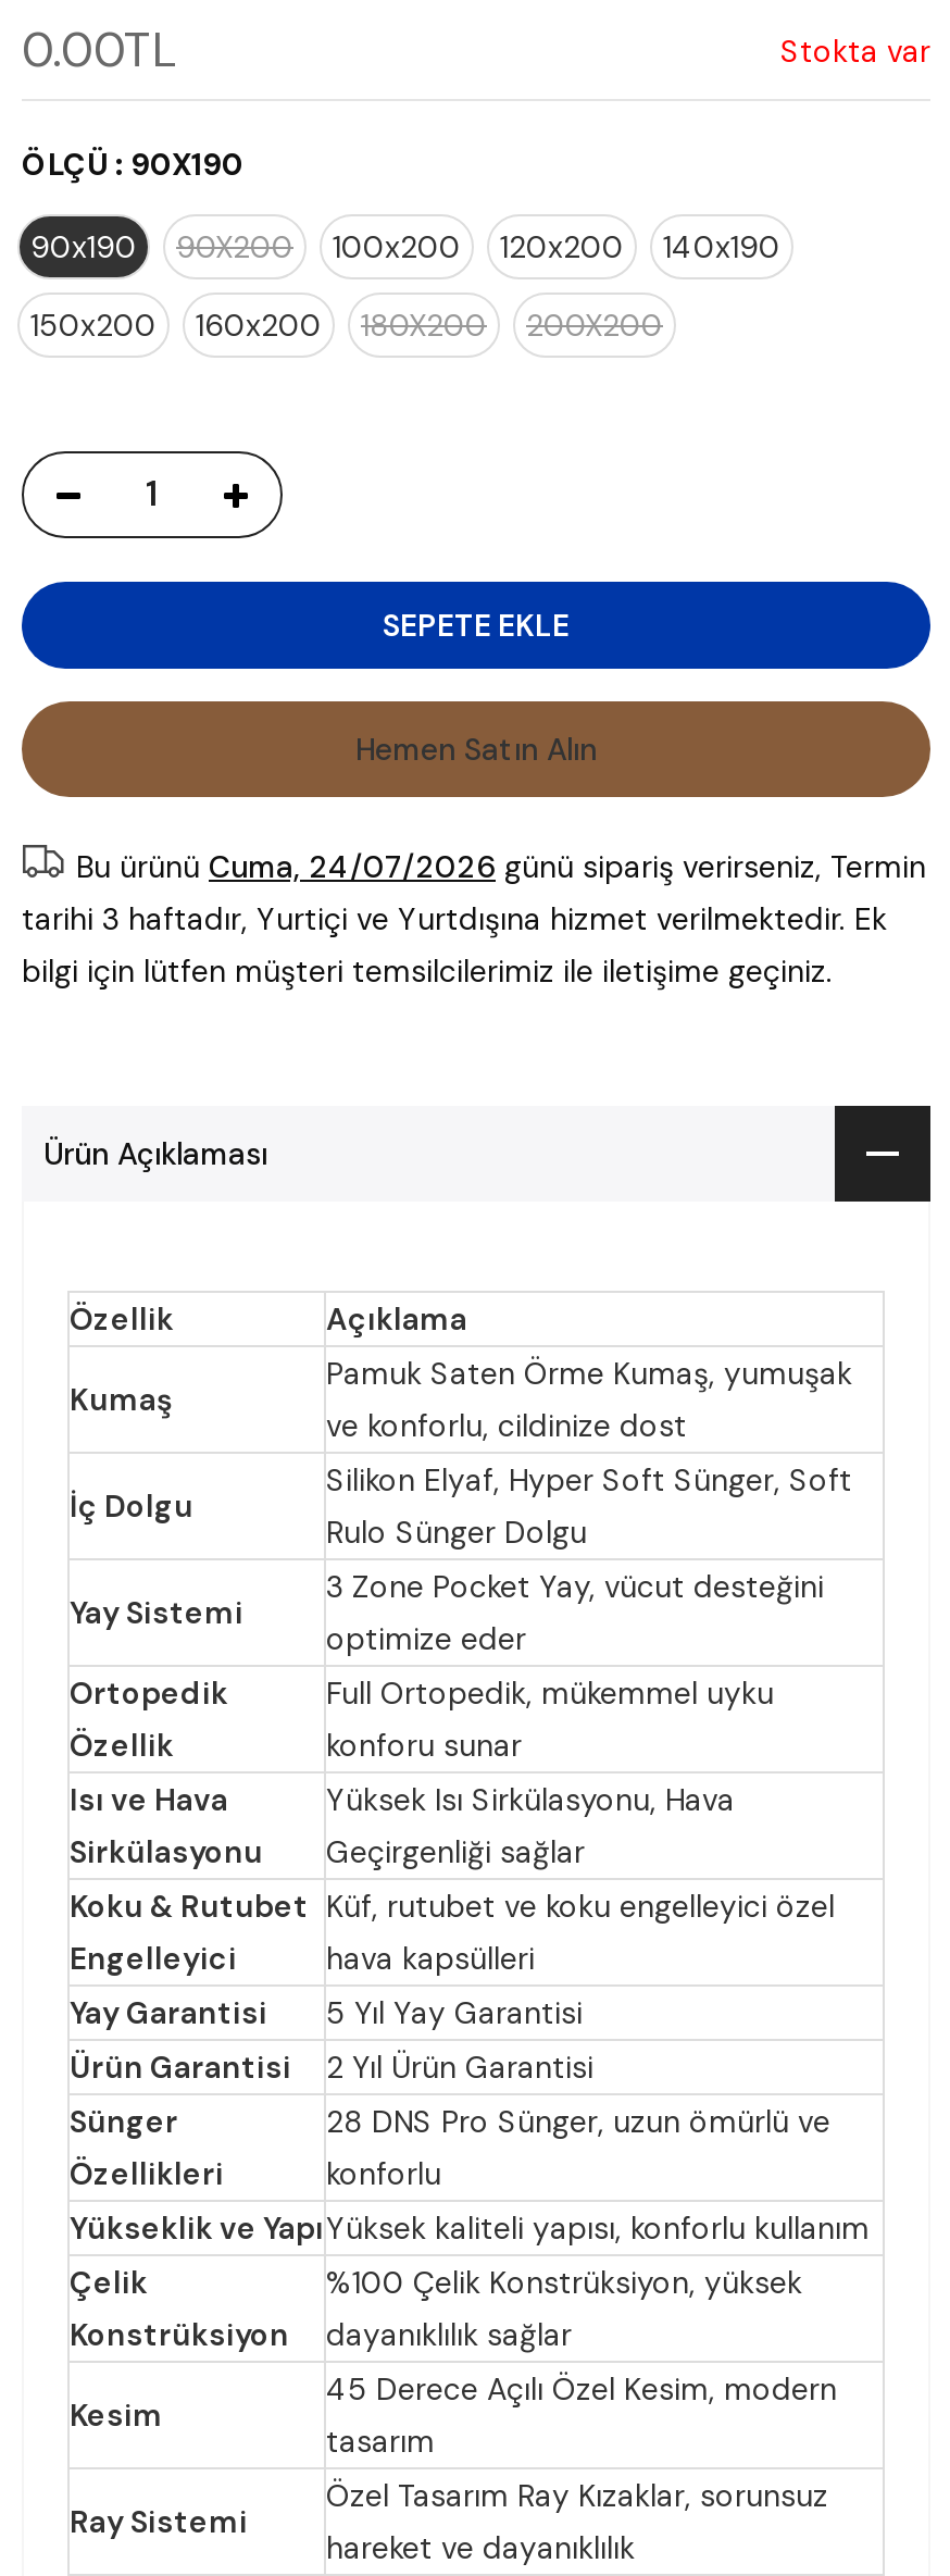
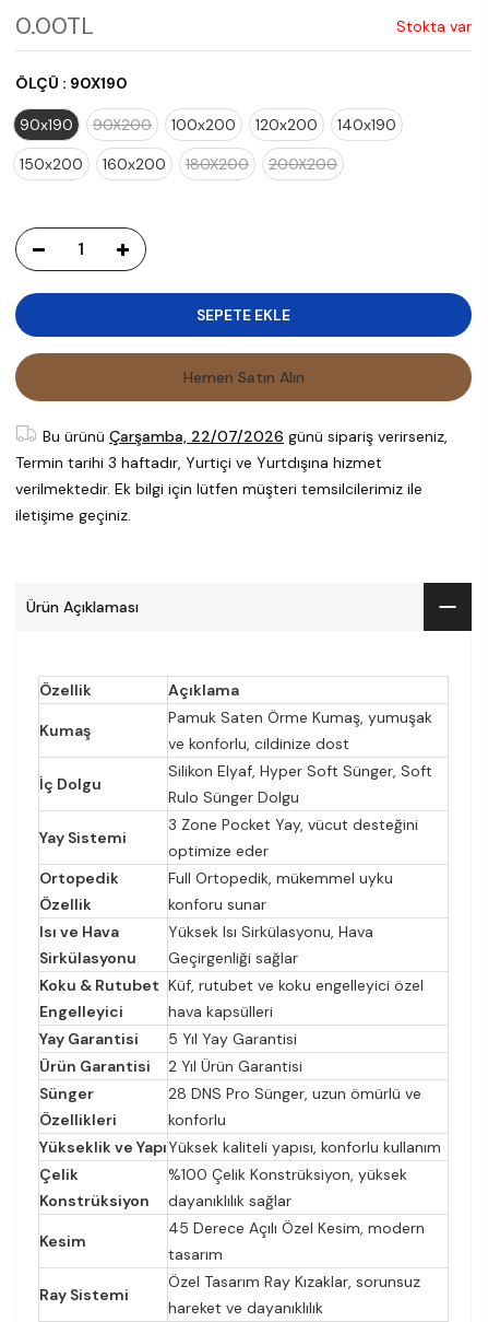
- Bu ürünü Cuma, 24/07/2026 günü sipariş verirseniz, Termin
- tarihi 3 haftadır, Yurtiçi ve Yurtdışına hizmet verilmektedir. Ek
- bilgi için lütfen müşteri temsilcilerimiz ile iletişime geçiniz.
+ Bu ürünü Çarşamba, 22/07/2026 günü sipariş verirseniz,
+ Termin tarihi 3 haftadır, Yurtiçi ve Yurtdışına hizmet
+ verilmektedir. Ek bilgi için lütfen müşteri temsilcilerimiz ile
+ iletişime geçiniz.
